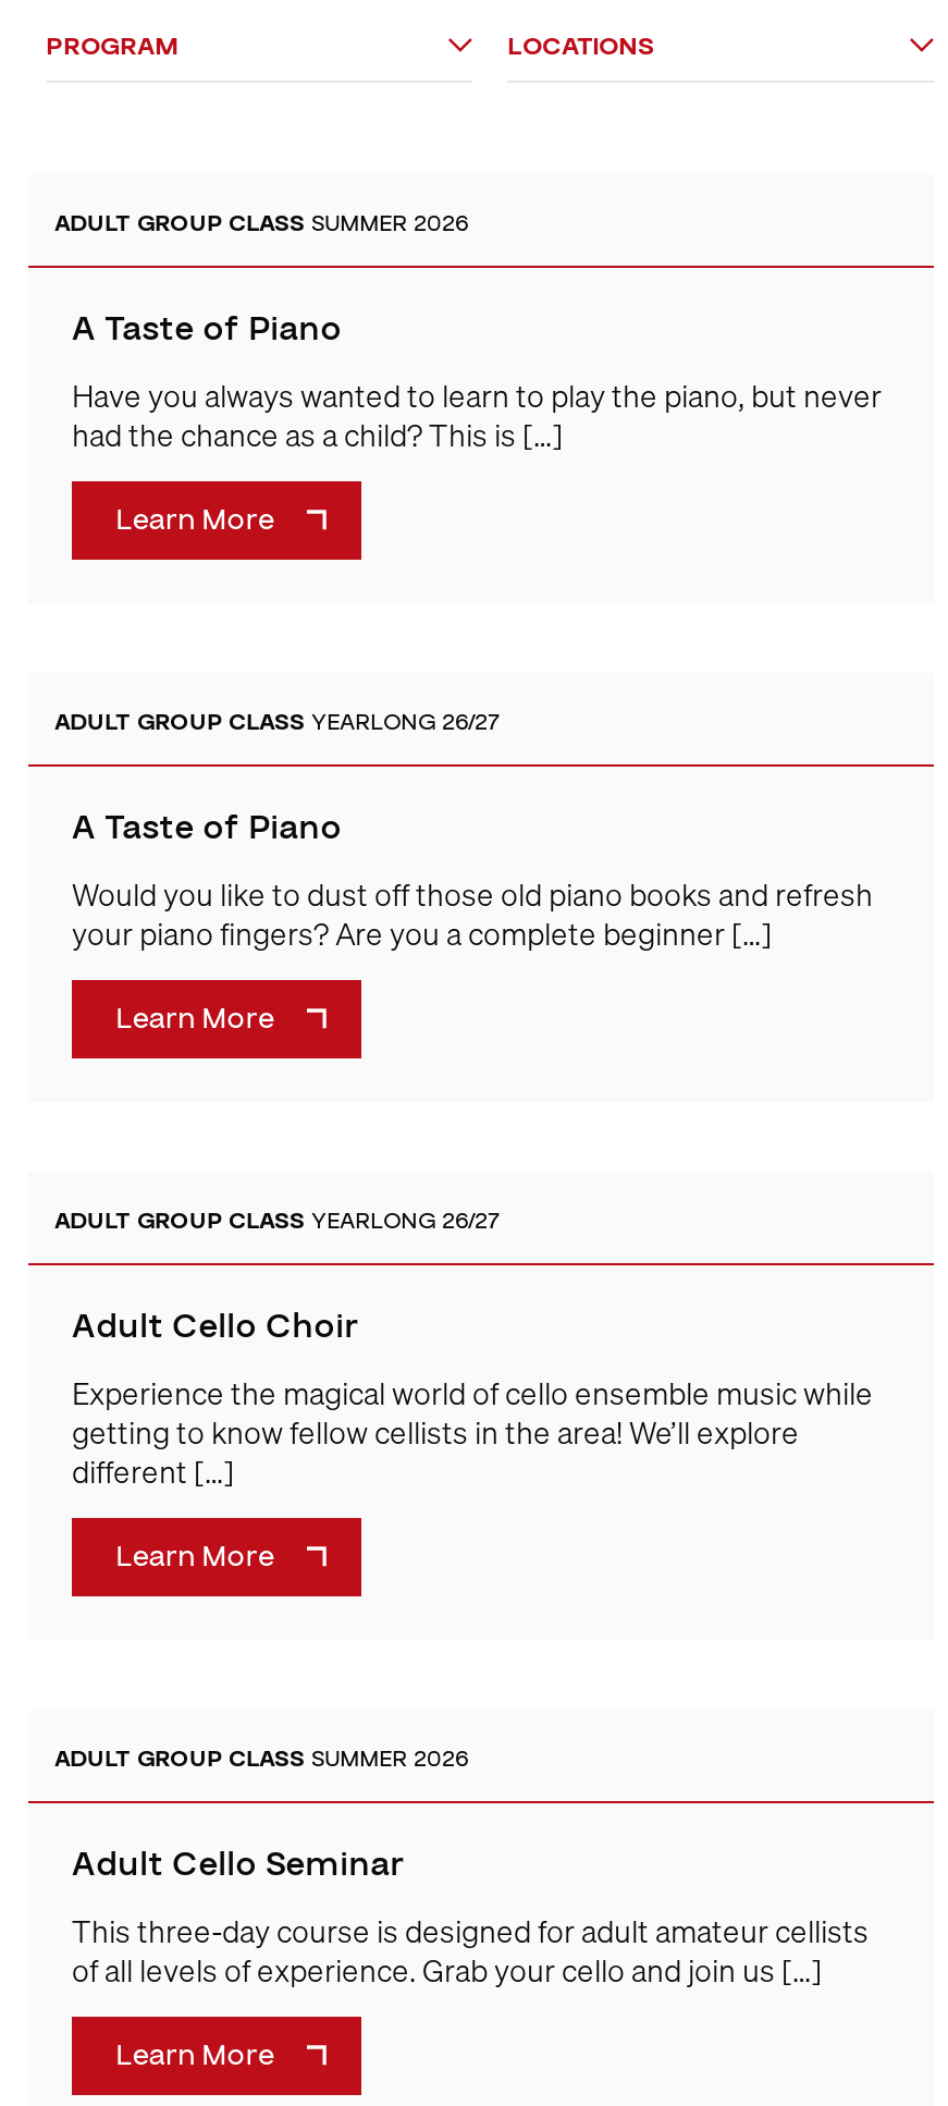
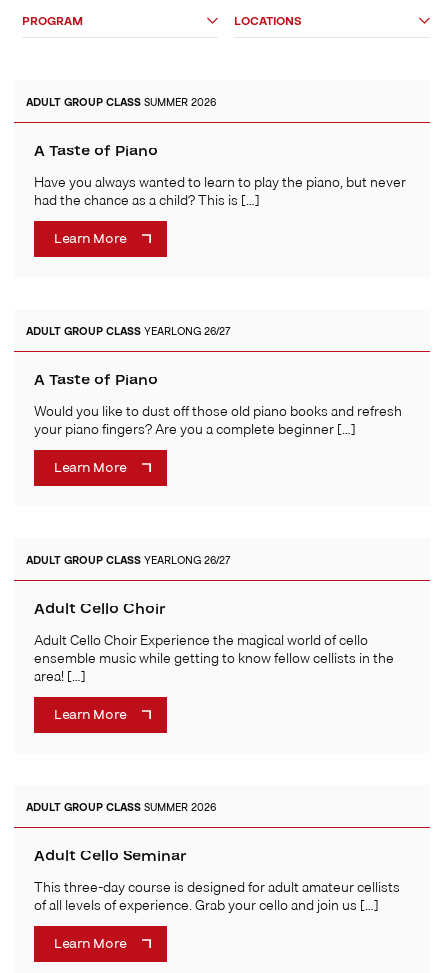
- Experience the magical world of cello ensemble music while
- getting to know fellow cellists in the area! We’ll explore
- different […]
+ Adult Cello Choir Experience the magical world of cello
+ ensemble music while getting to know fellow cellists in the
+ area! […]
